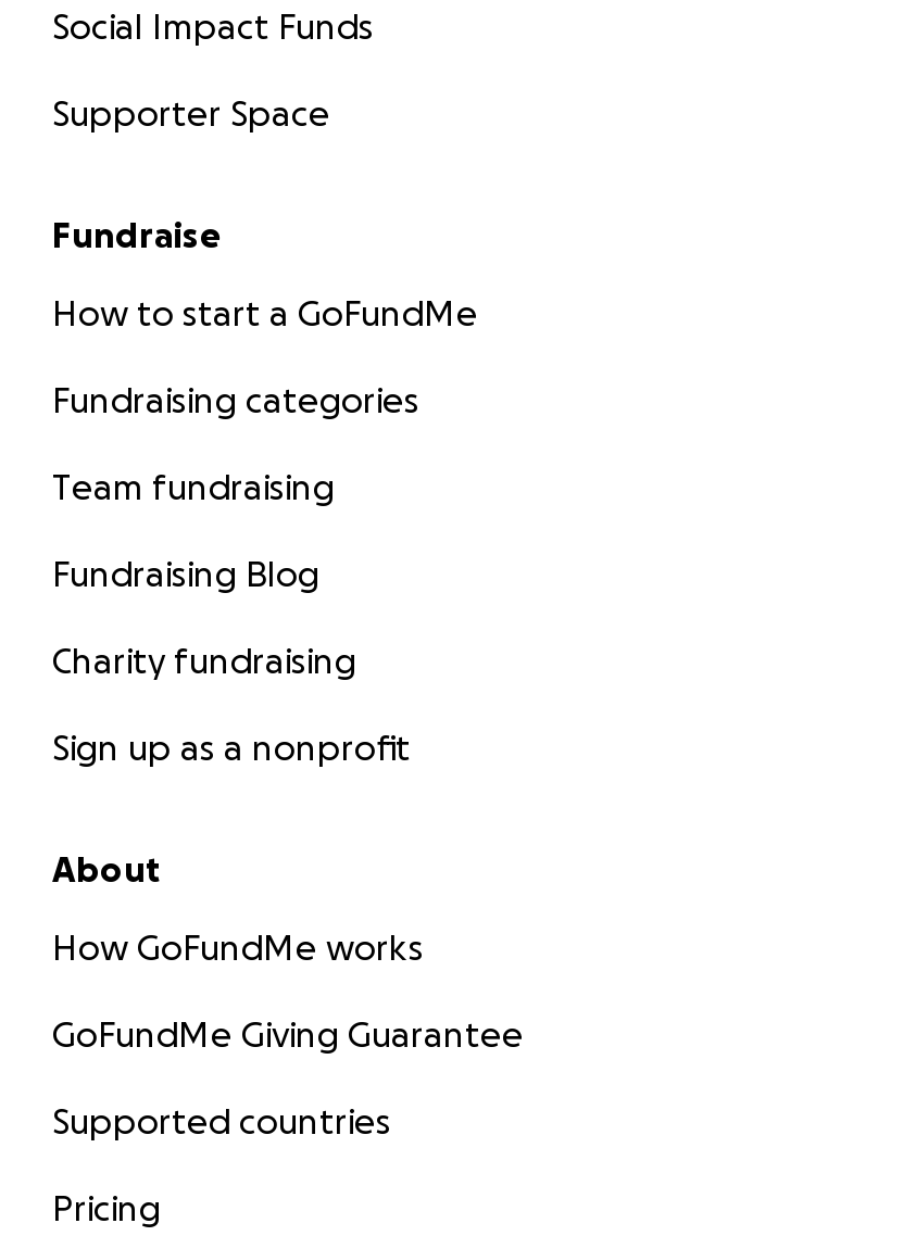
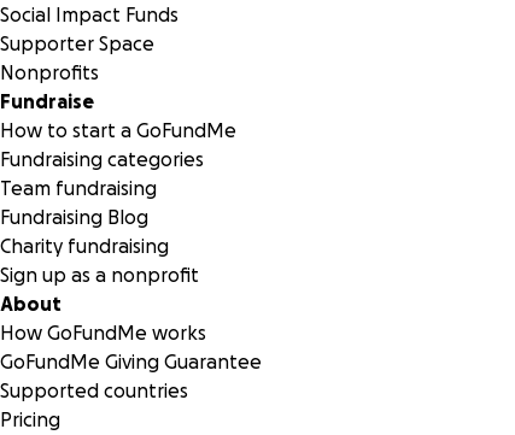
+ Nonprofits
